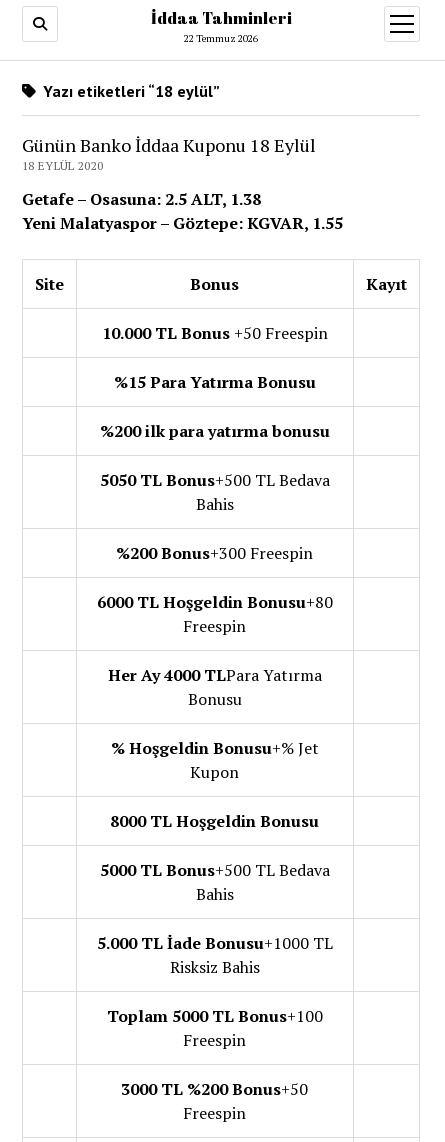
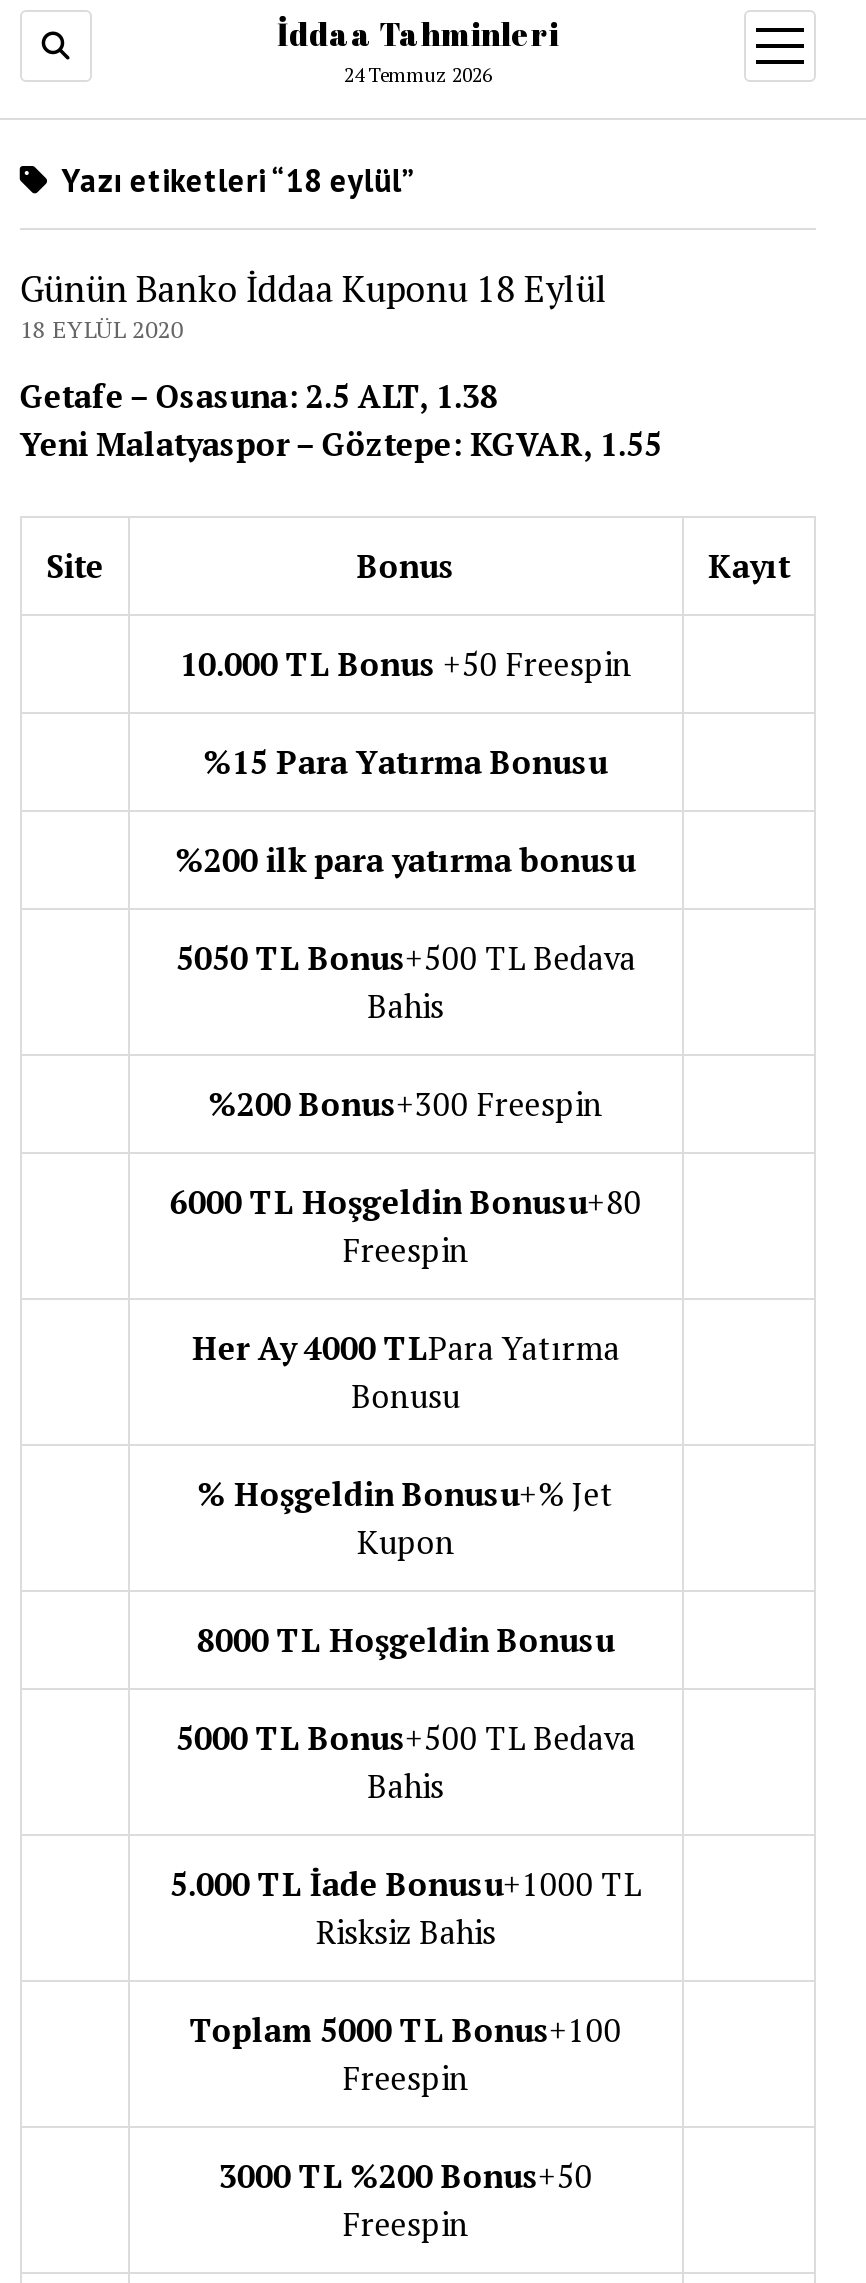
- 22 Temmuz 2026
+ 24 Temmuz 2026
